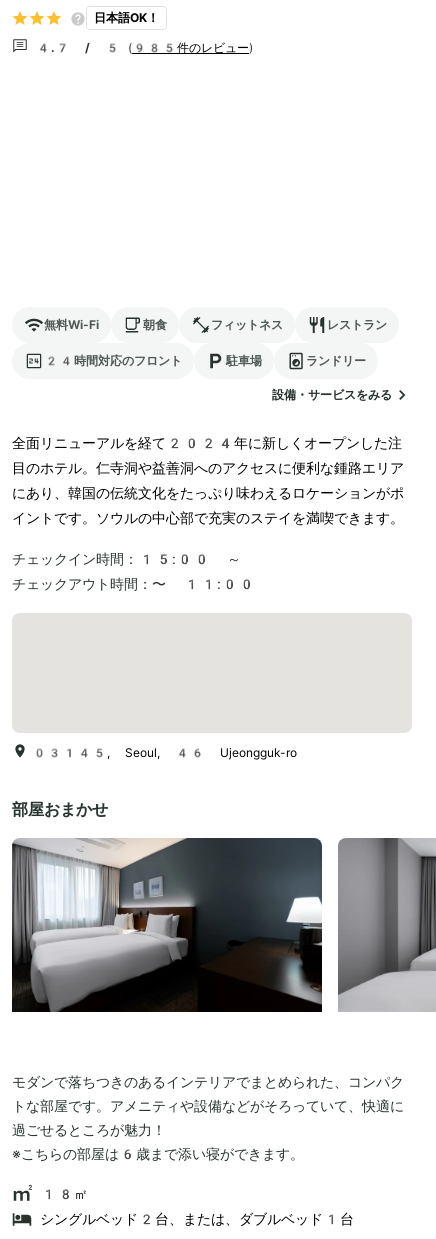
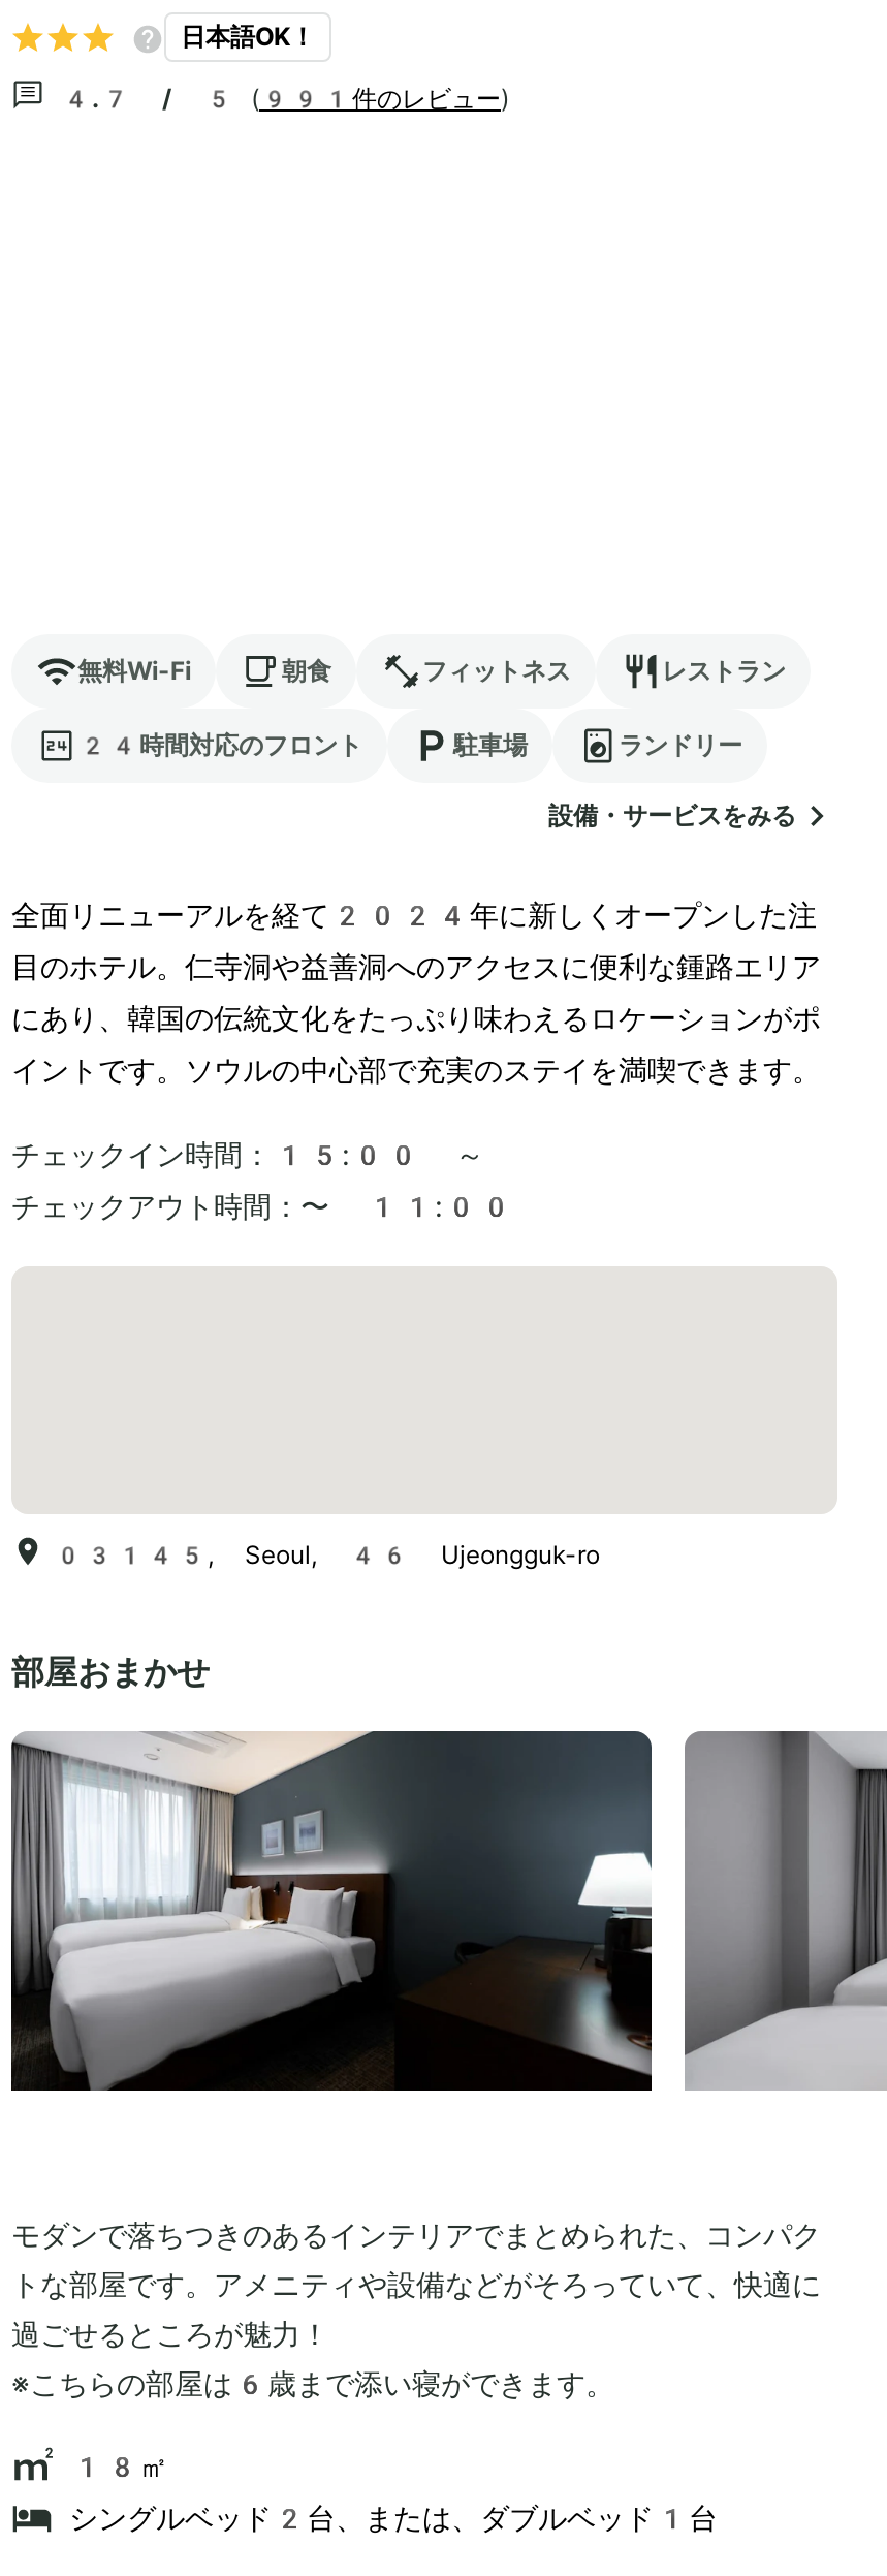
- 4.7 / 5 (985件のレビュー)
+ 4.7 / 5 (991件のレビュー)
